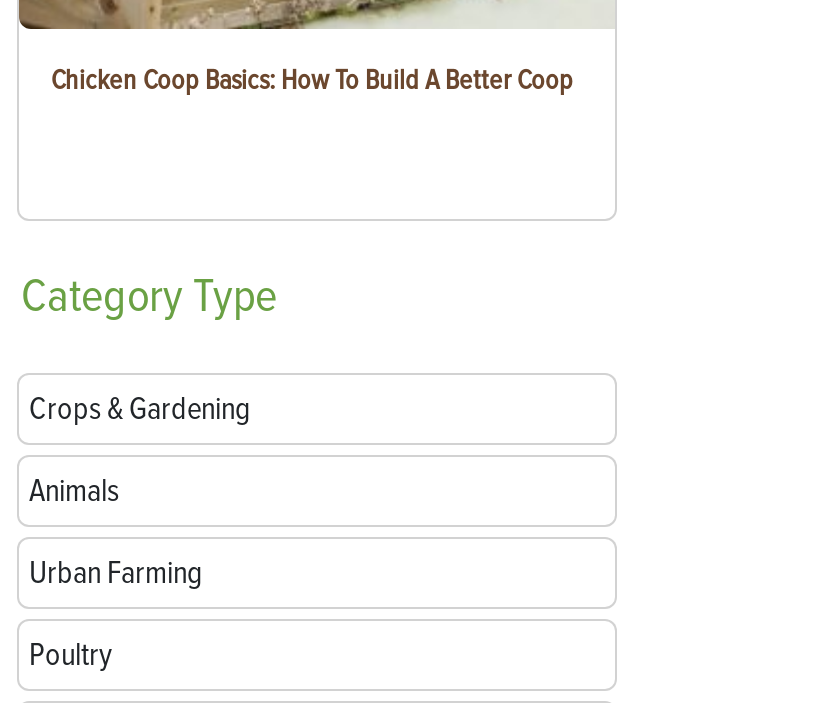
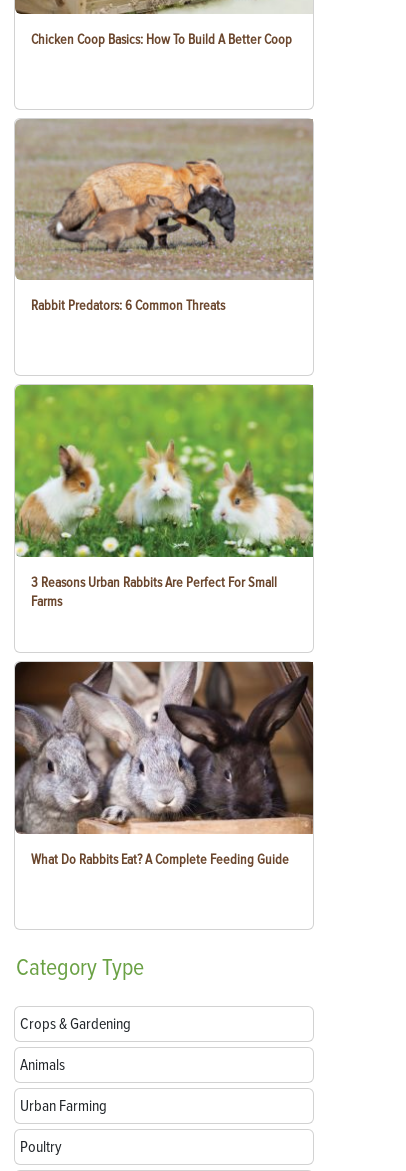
+ [image]
+ 3 Reasons Urban Rabbits Are Perfect For Small
+ Farms

+ [image]
+ What Do Rabbits Eat? A Complete Feeding Guide

+ [image]
+ Rabbit Predators: 6 Common Threats
